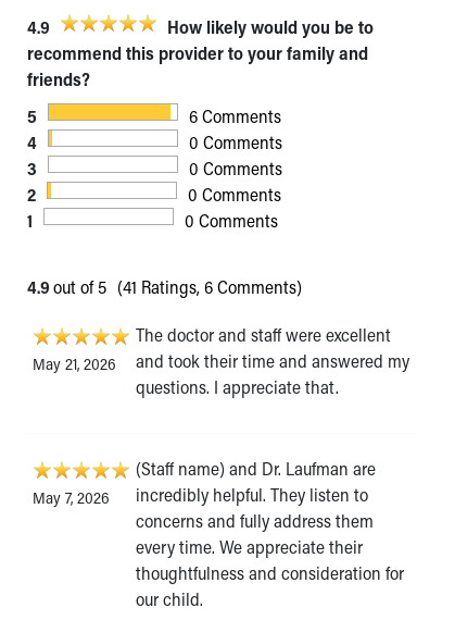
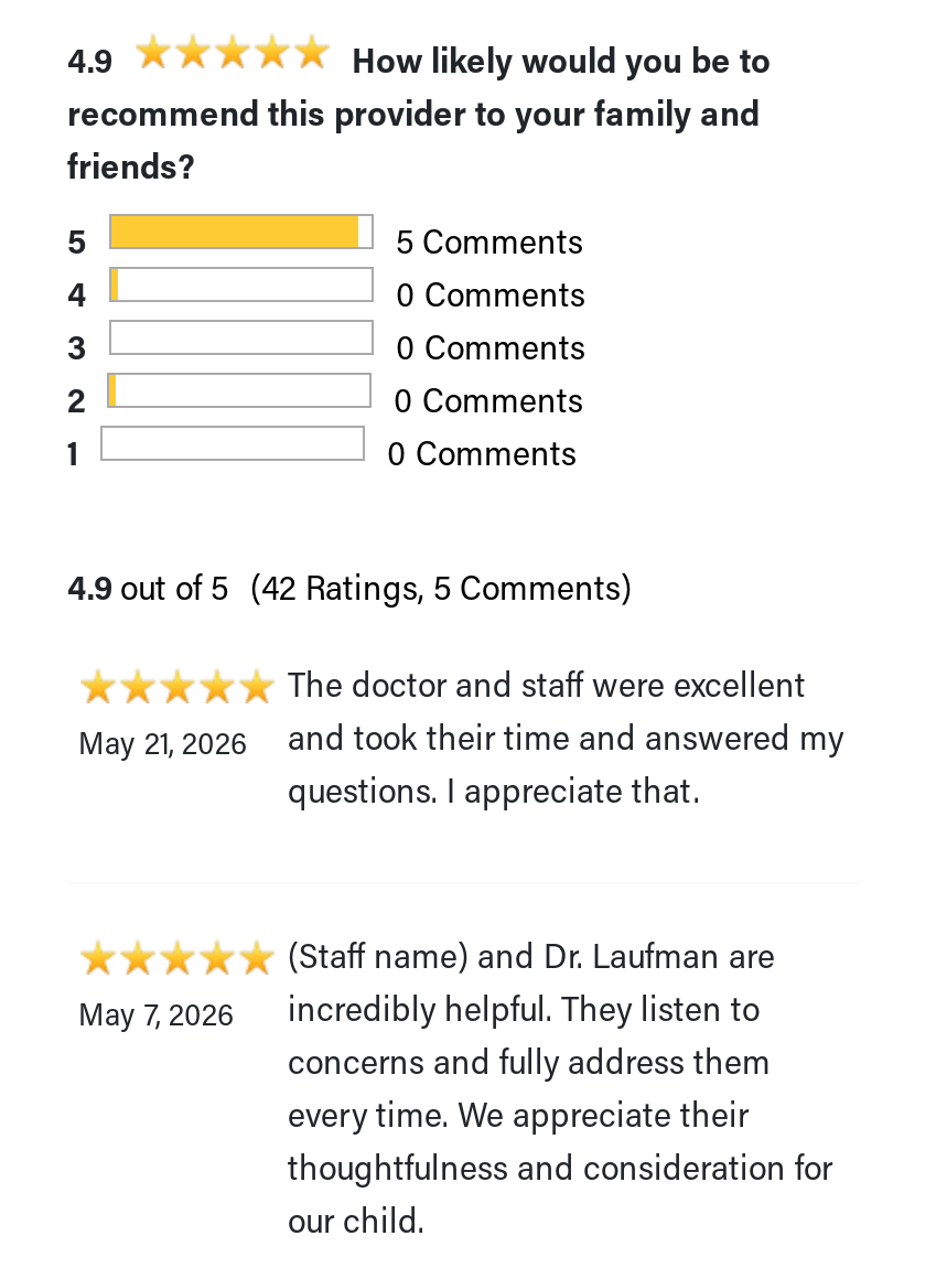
- 6 Comments
+ 5 Comments

- 4.9 out of 5 (41 Ratings, 6 Comments)
+ 4.9 out of 5 (42 Ratings, 5 Comments)
